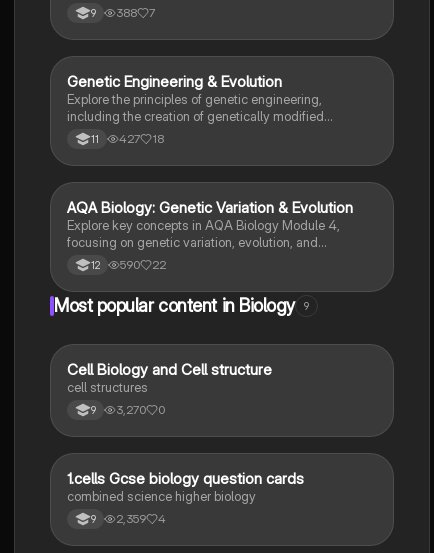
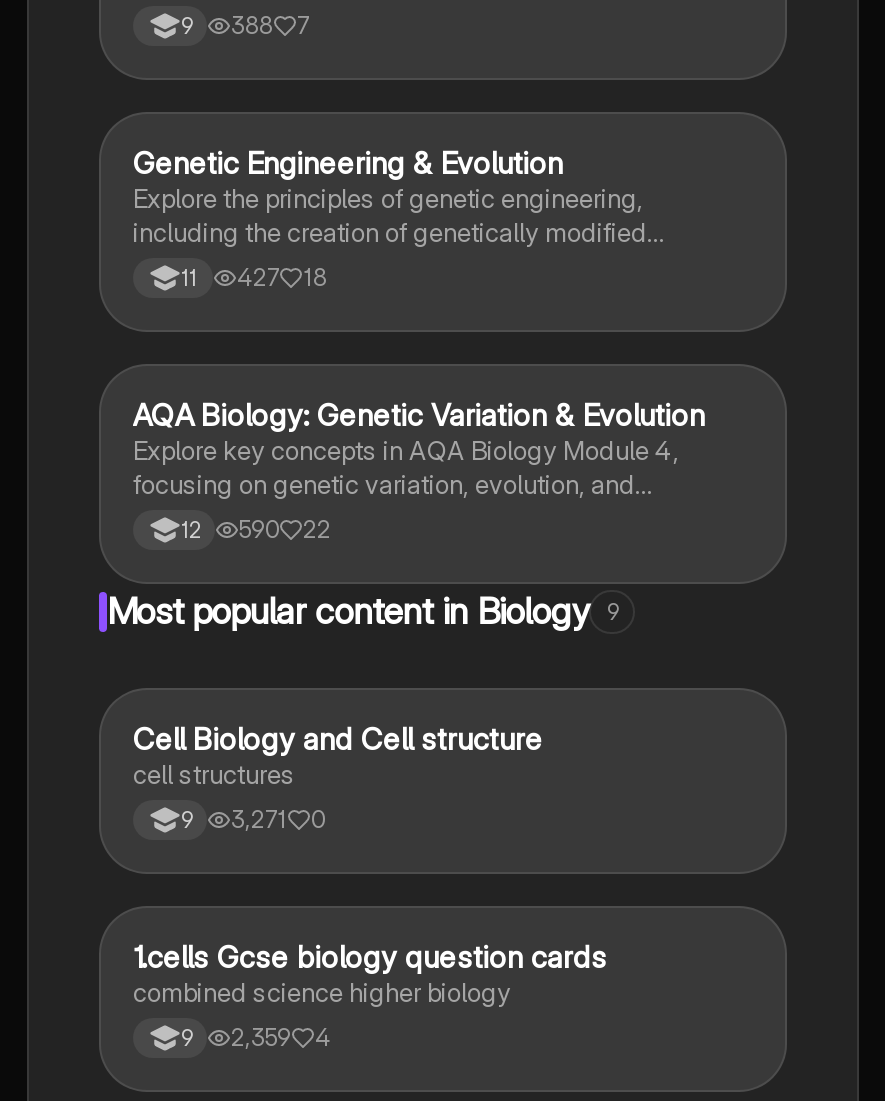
- 9 3,270 0
+ 9 3,271 0
